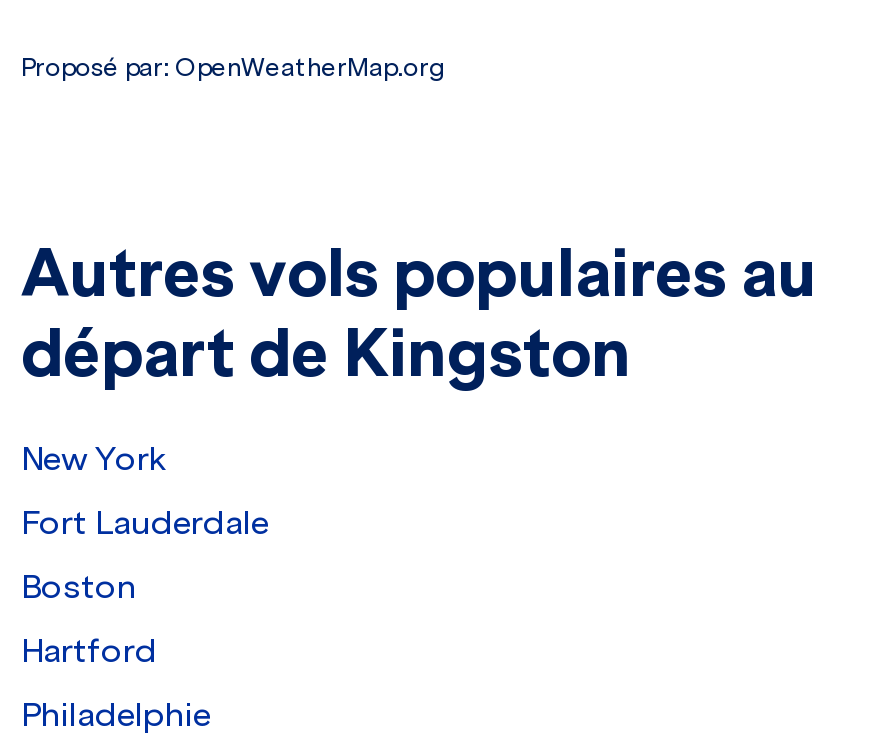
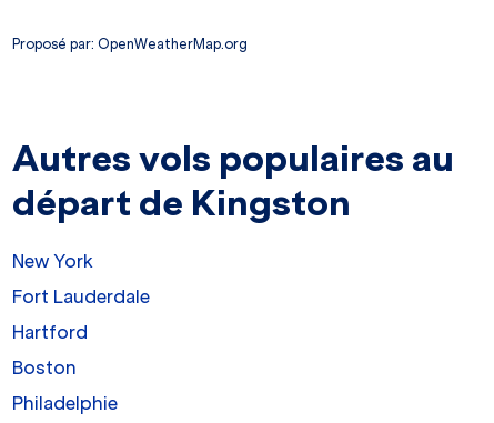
moved down: Boston

moved up: Hartford
